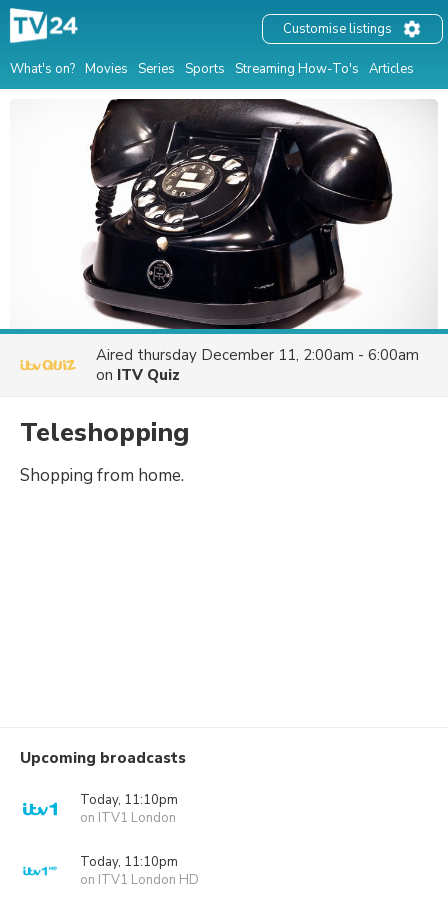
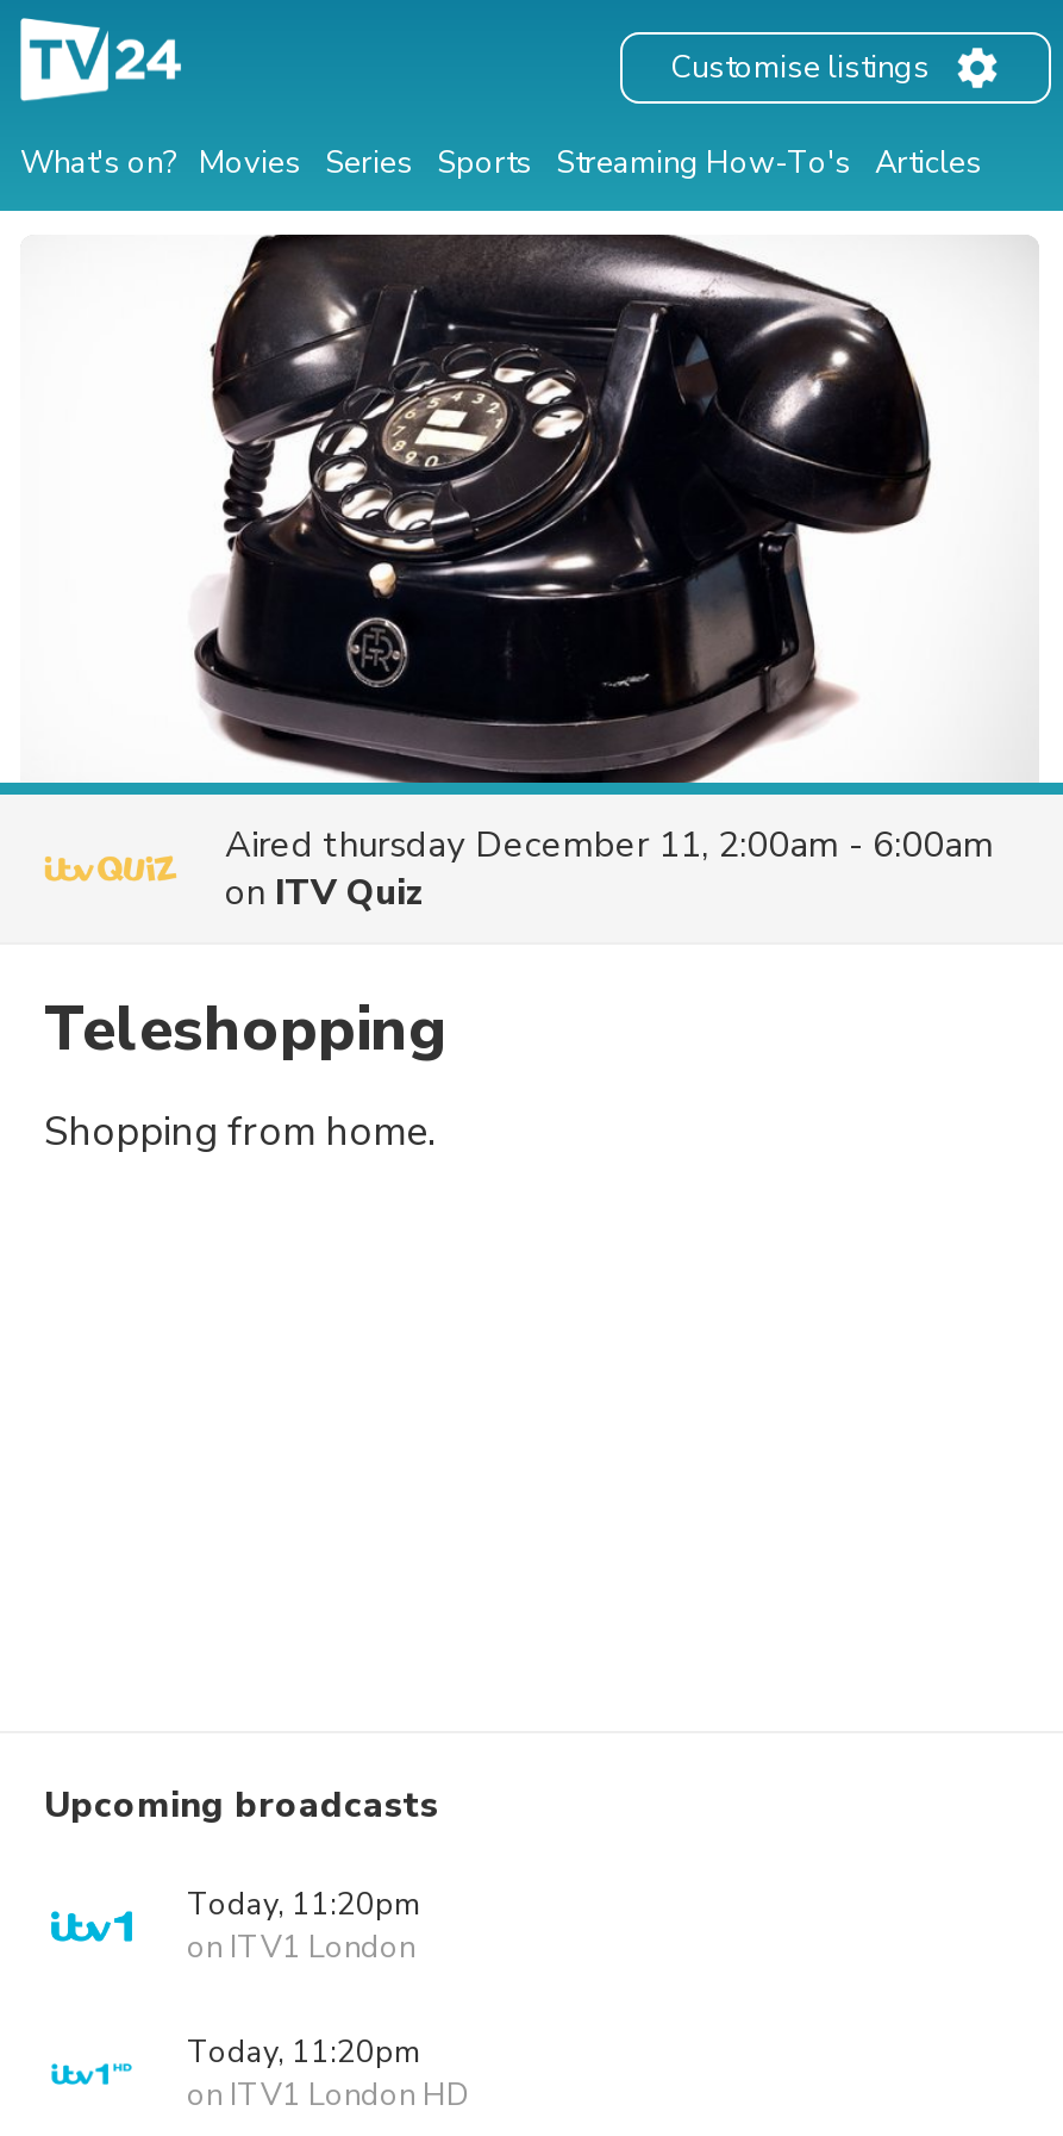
- Today, 11:10pm
+ Today, 11:20pm

- Today, 11:10pm
+ Today, 11:20pm
